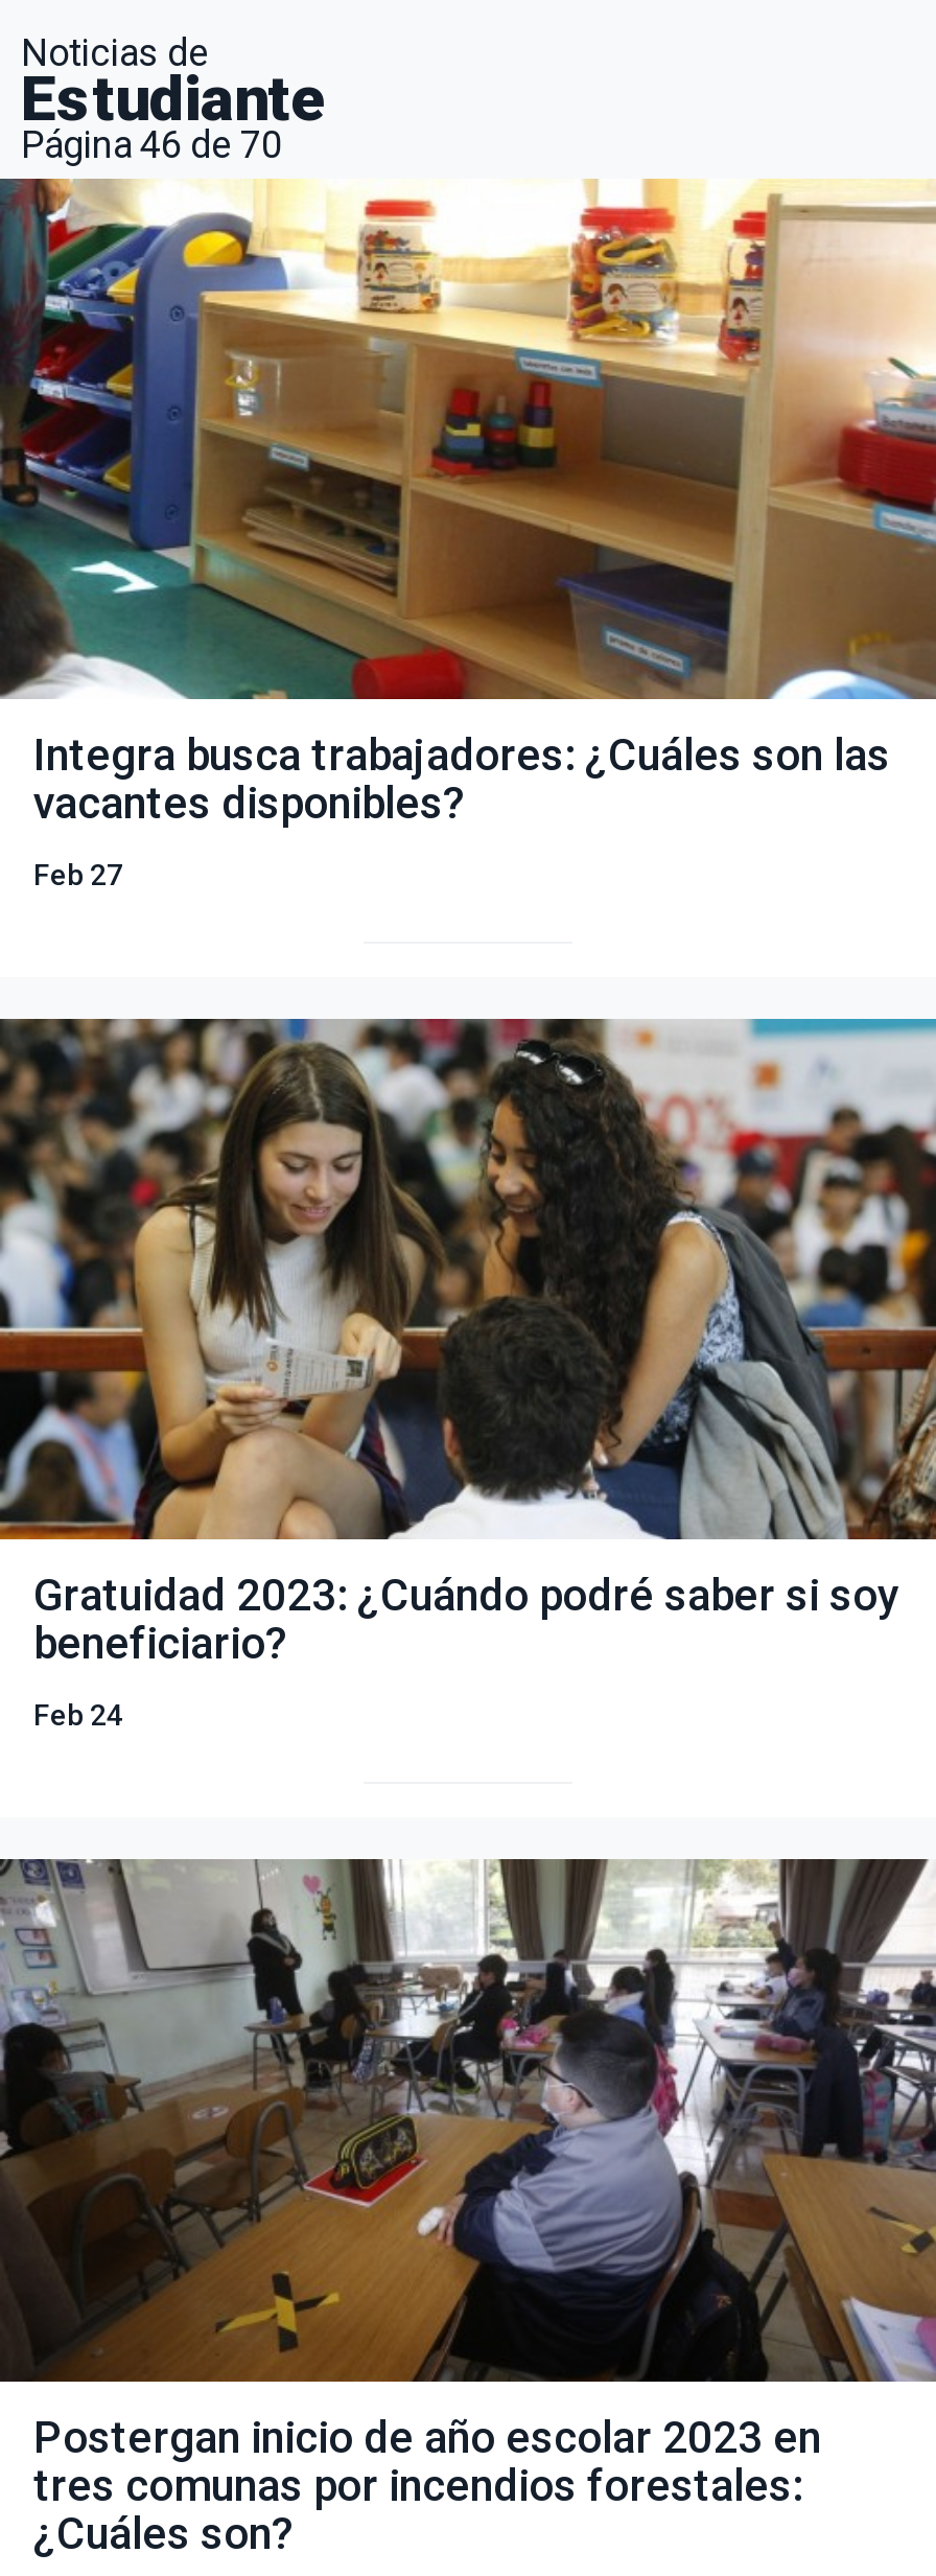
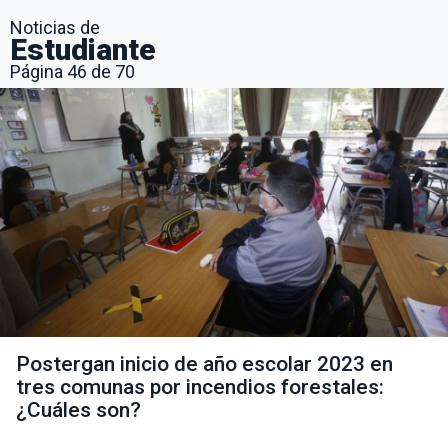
- [image]
- Integra busca trabajadores: ¿Cuáles son las
- vacantes disponibles?
- Feb 27

- [image]
- Gratuidad 2023: ¿Cuándo podré saber si soy
- beneficiario?
- Feb 24
